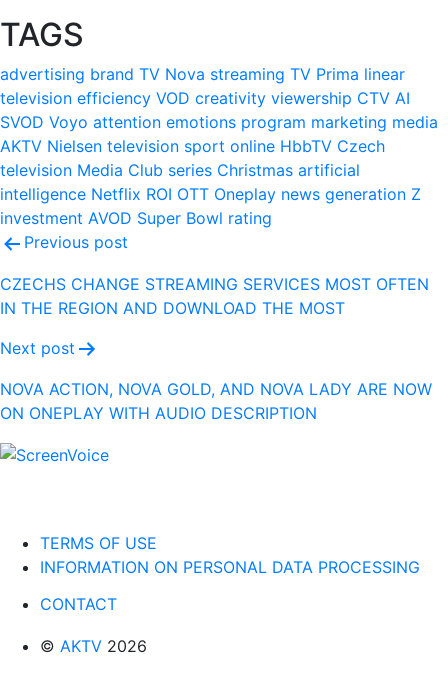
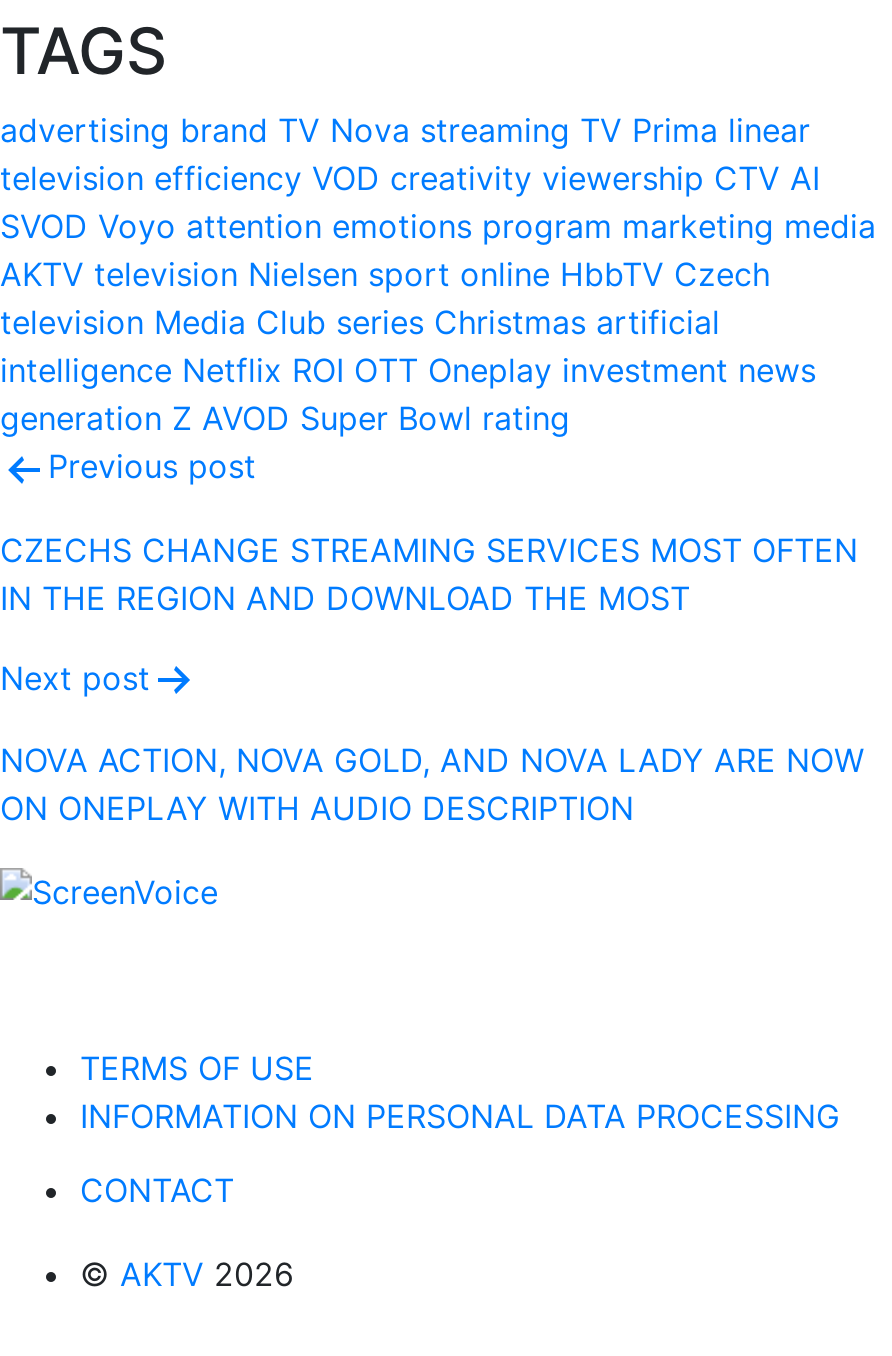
- AKTV Nielsen television sport online HbbTV Czech
+ AKTV television Nielsen sport online HbbTV Czech

- intelligence Netflix ROI OTT Oneplay news generation Z
- investment AVOD Super Bowl rating
+ intelligence Netflix ROI OTT Oneplay investment news
+ generation Z AVOD Super Bowl rating
